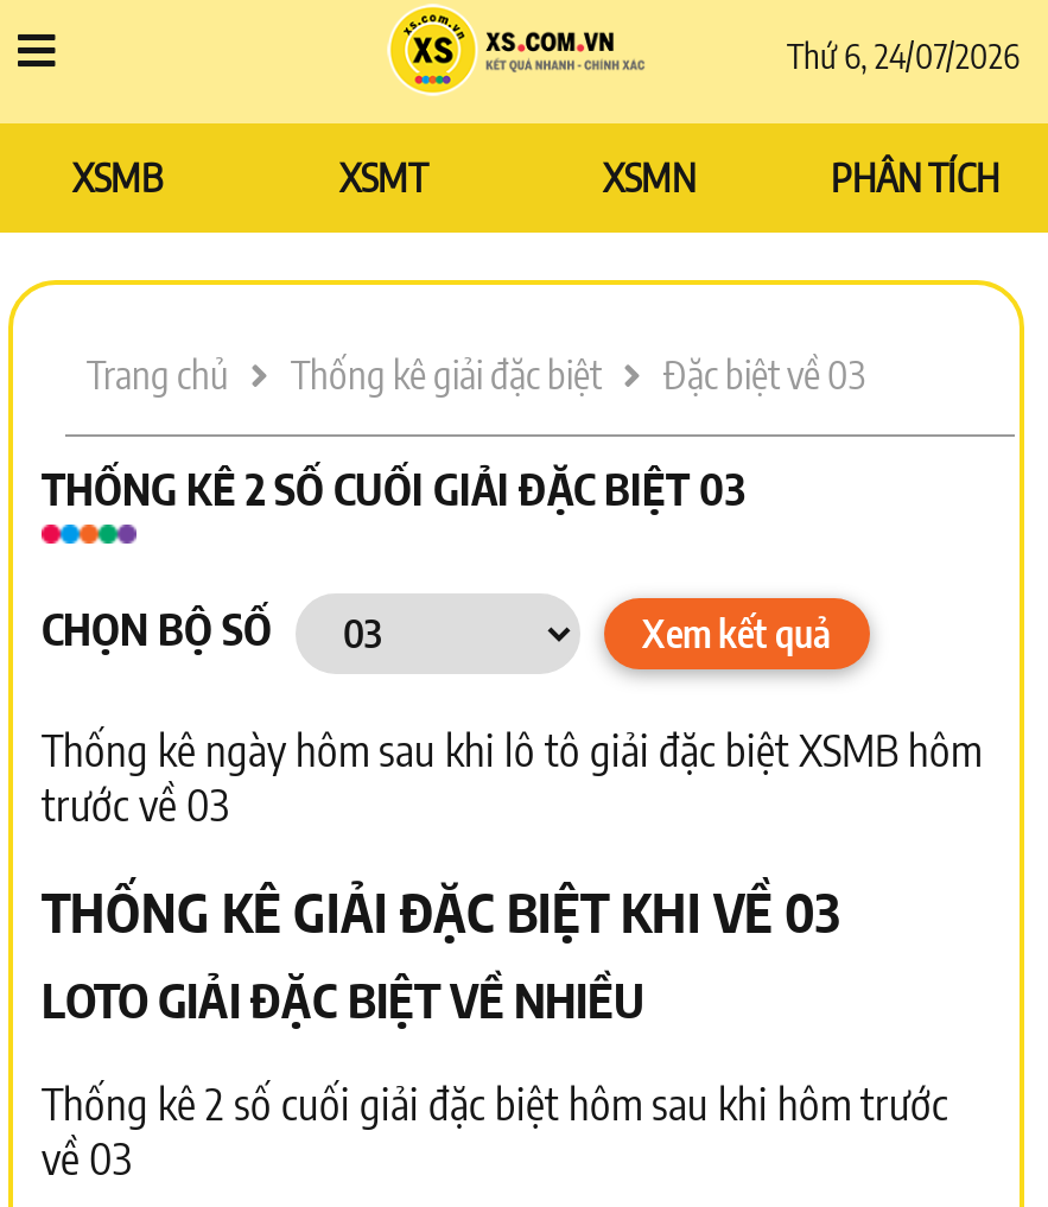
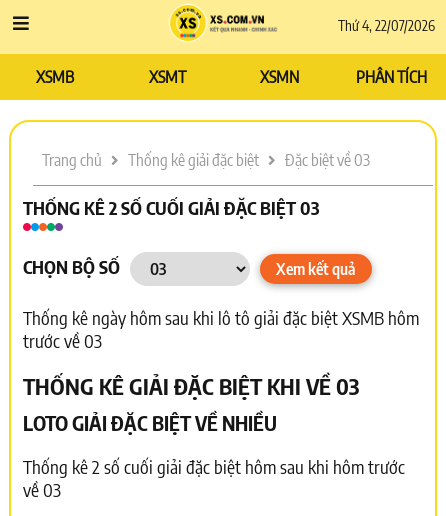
- Thứ 6, 24/07/2026
+ Thứ 4, 22/07/2026
